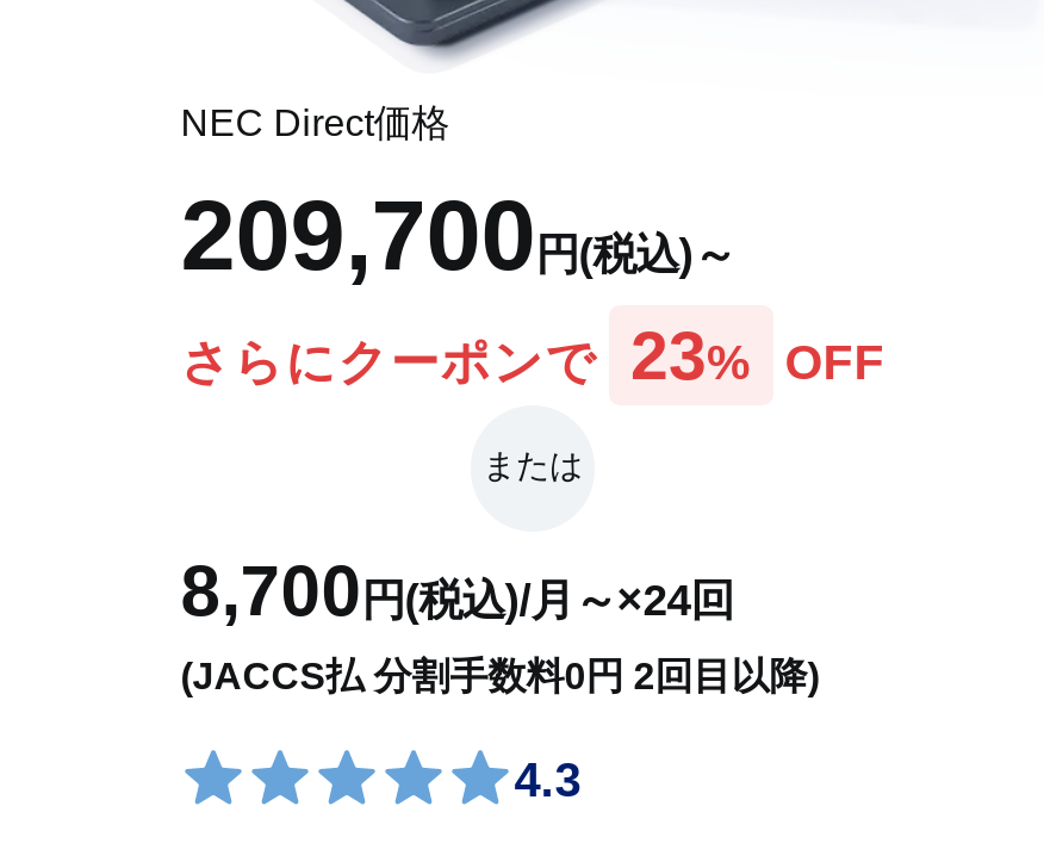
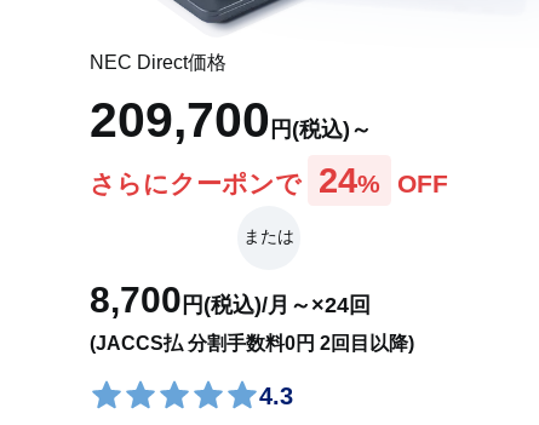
- さらにクーポンで 23% OFF
+ さらにクーポンで 24% OFF
